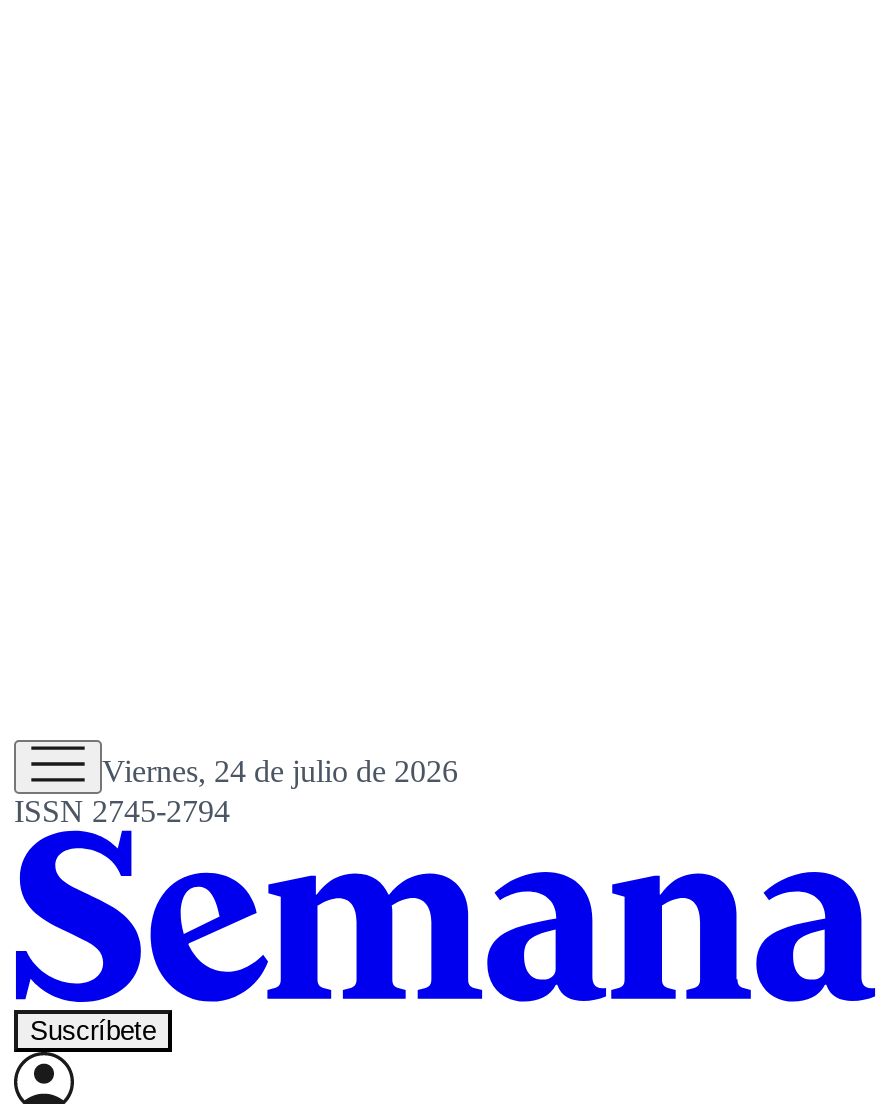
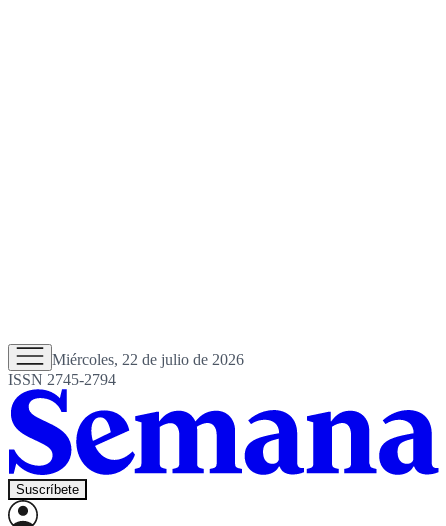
- Viernes, 24 de julio de 2026
+ Miércoles, 22 de julio de 2026
